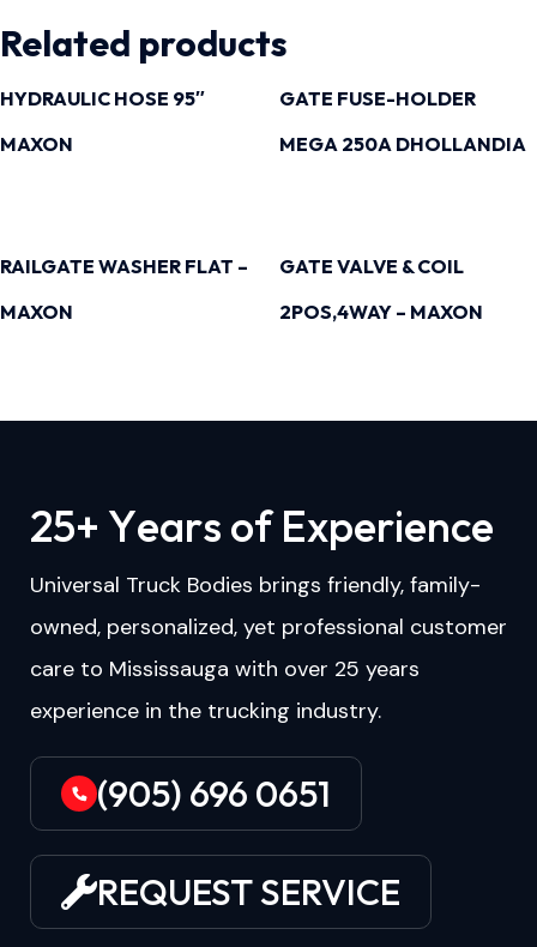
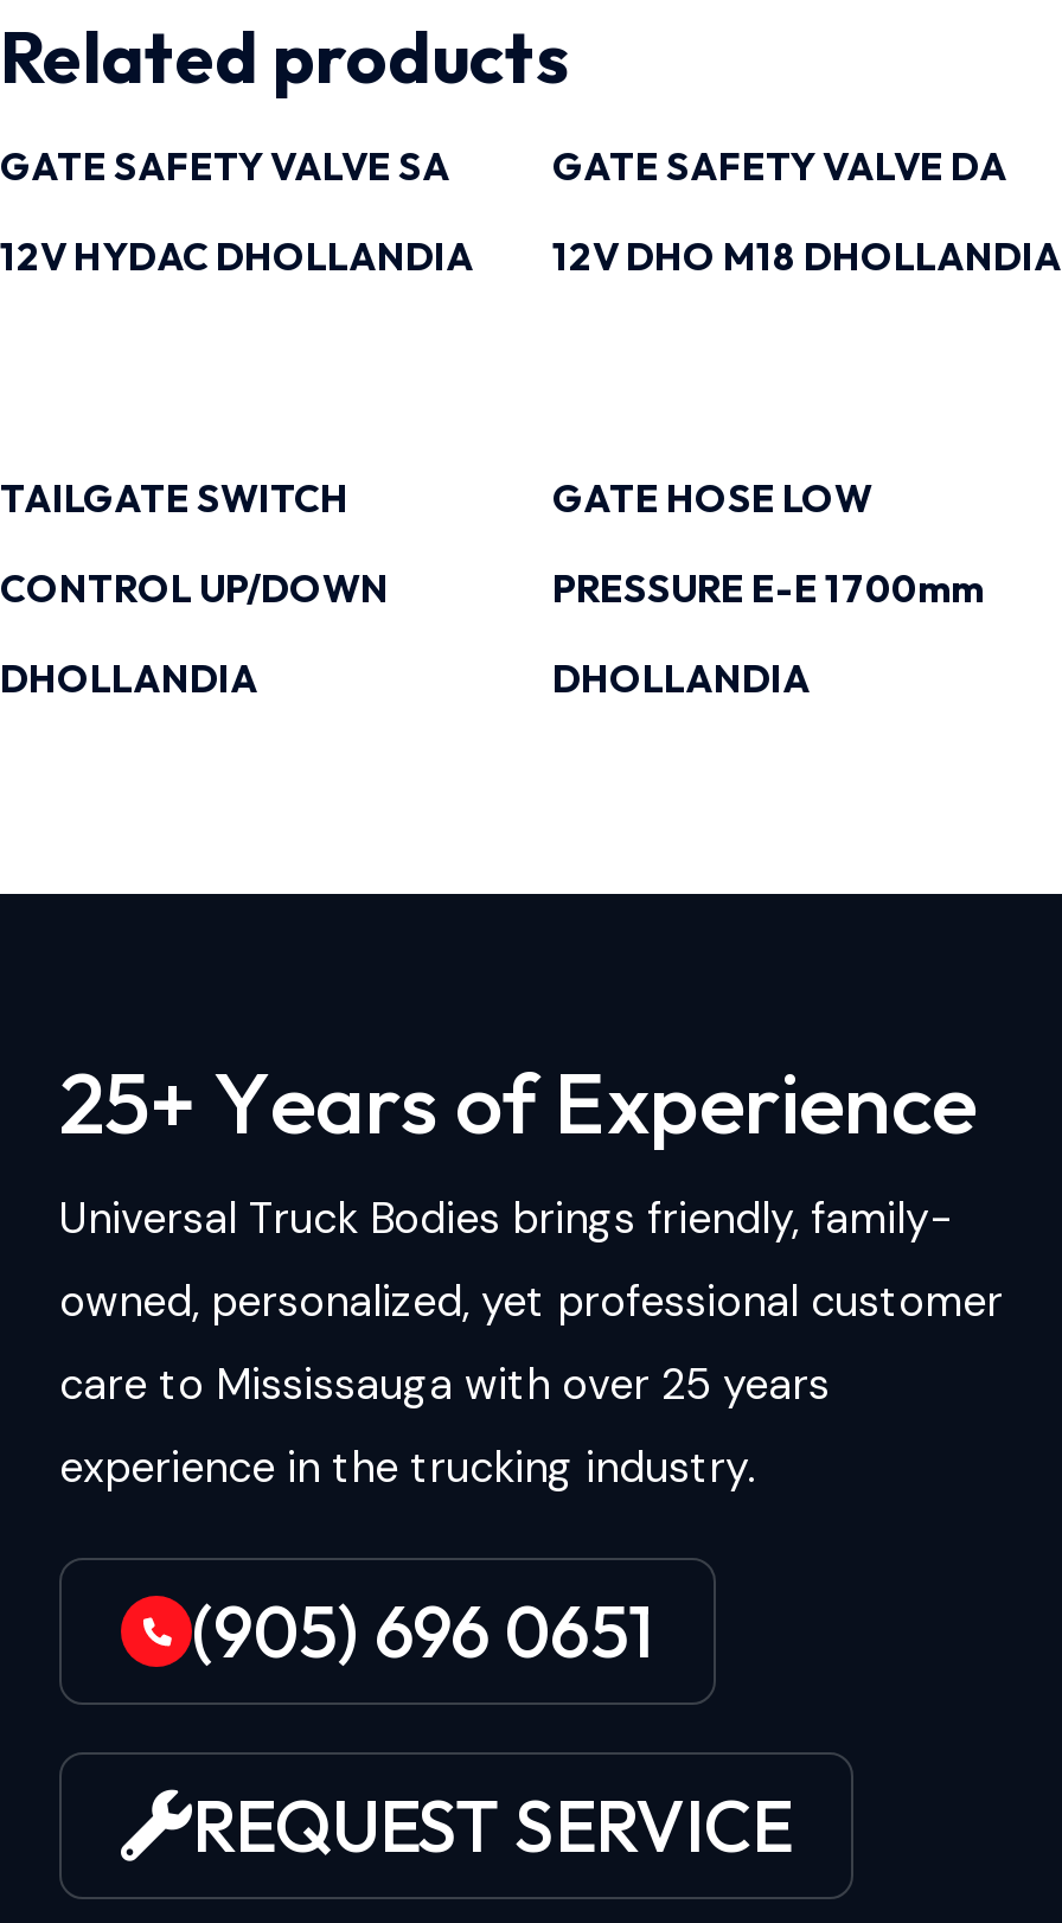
- HYDRAULIC HOSE 95″
- MAXON
+ GATE SAFETY VALVE SA
+ 12V HYDAC DHOLLANDIA

- GATE FUSE-HOLDER
- MEGA 250A DHOLLANDIA
+ GATE SAFETY VALVE DA
+ 12V DHO M18 DHOLLANDIA

- RAILGATE WASHER FLAT –
- MAXON
+ TAILGATE SWITCH
+ CONTROL UP/DOWN
+ DHOLLANDIA

- GATE VALVE & COIL
- 2POS,4WAY – MAXON
+ GATE HOSE LOW
+ PRESSURE E-E 1700mm
+ DHOLLANDIA
